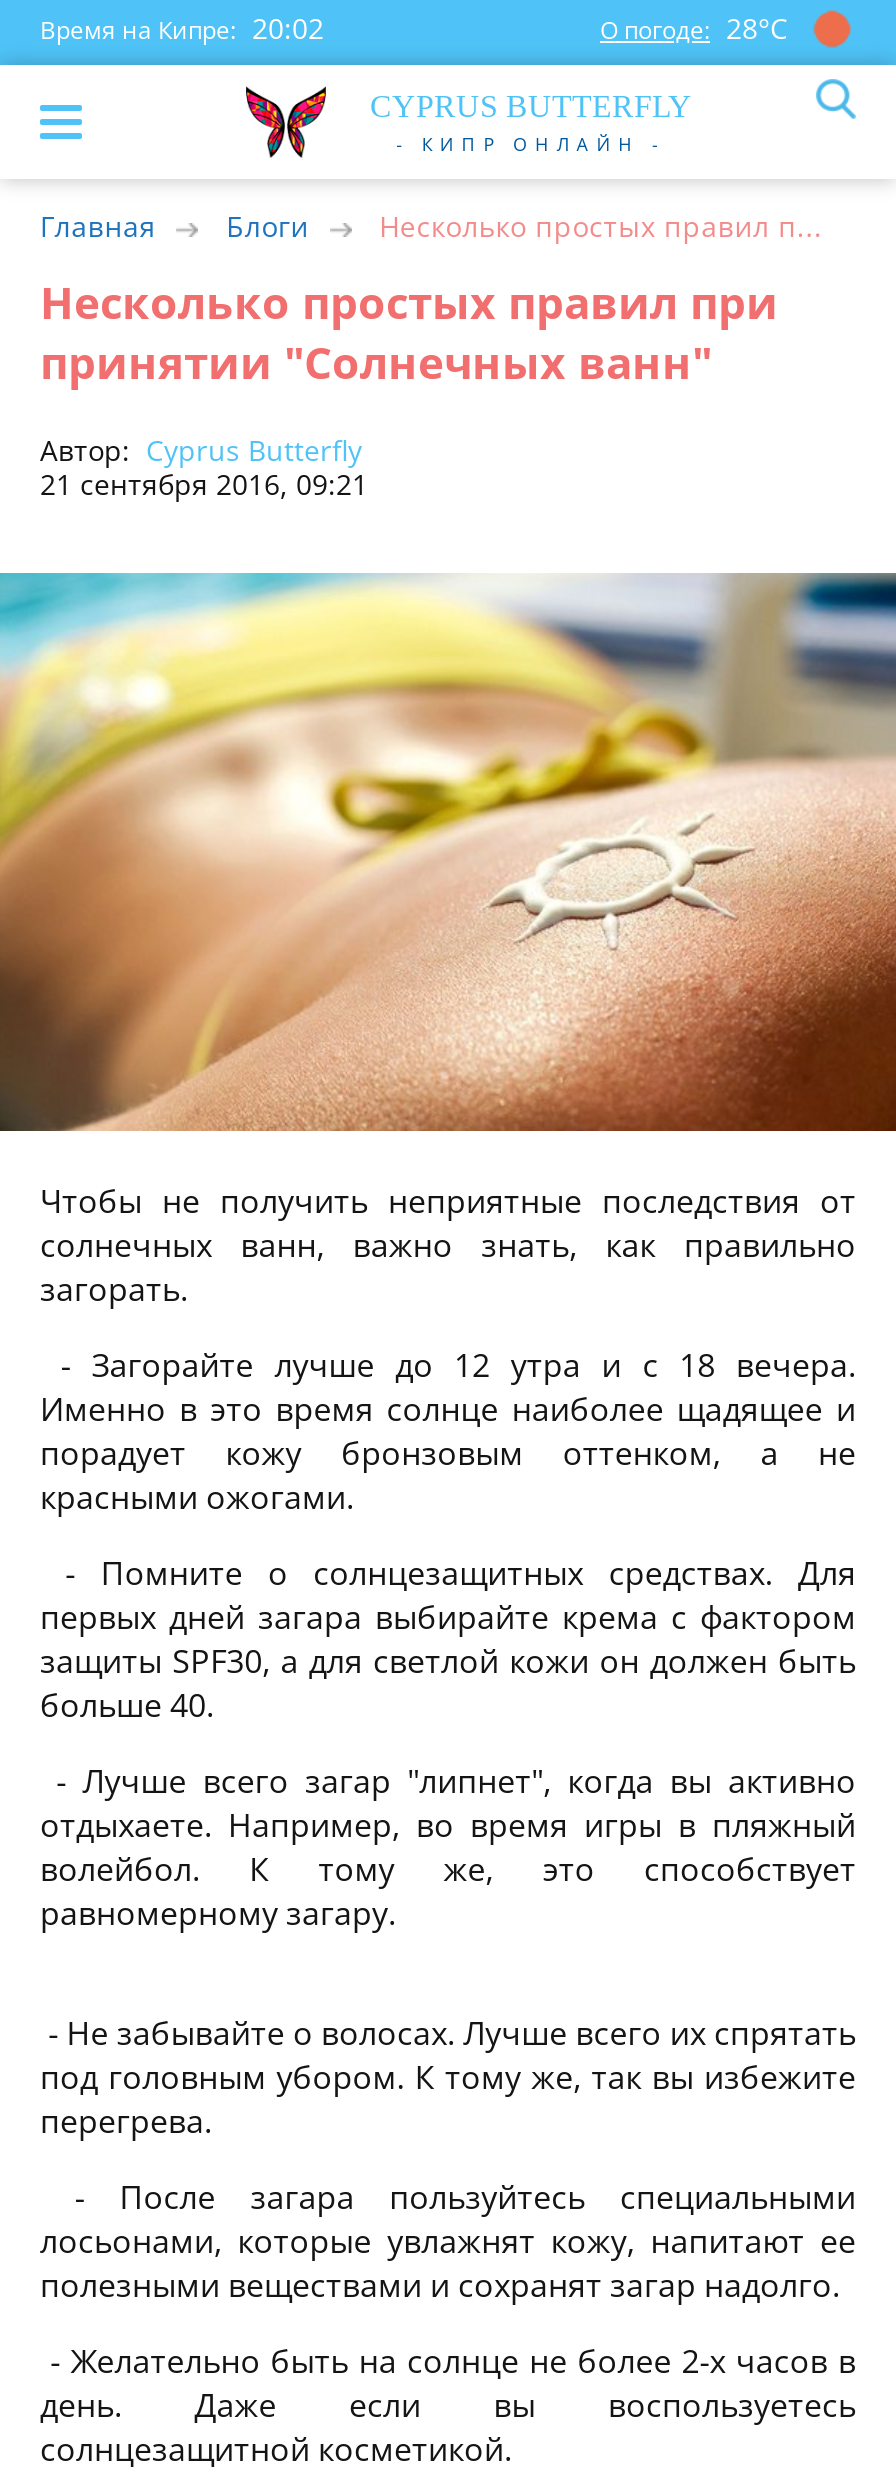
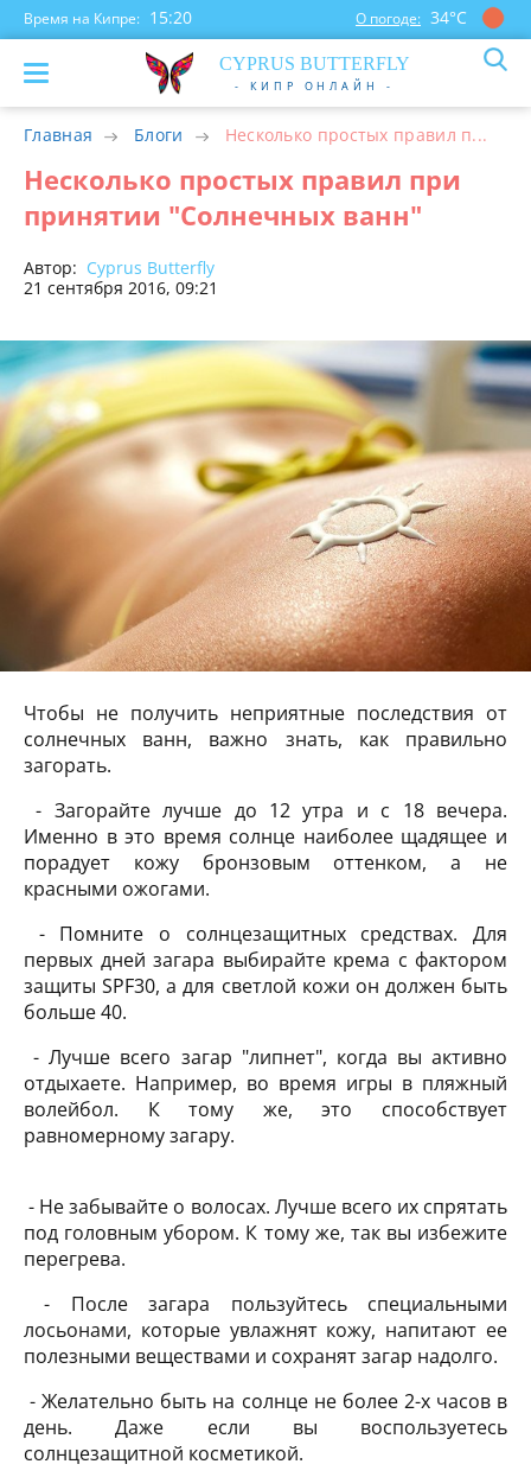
- Время на Кипре: 20:02
+ Время на Кипре: 15:20

- О погоде: 28°С
+ О погоде: 34°С
